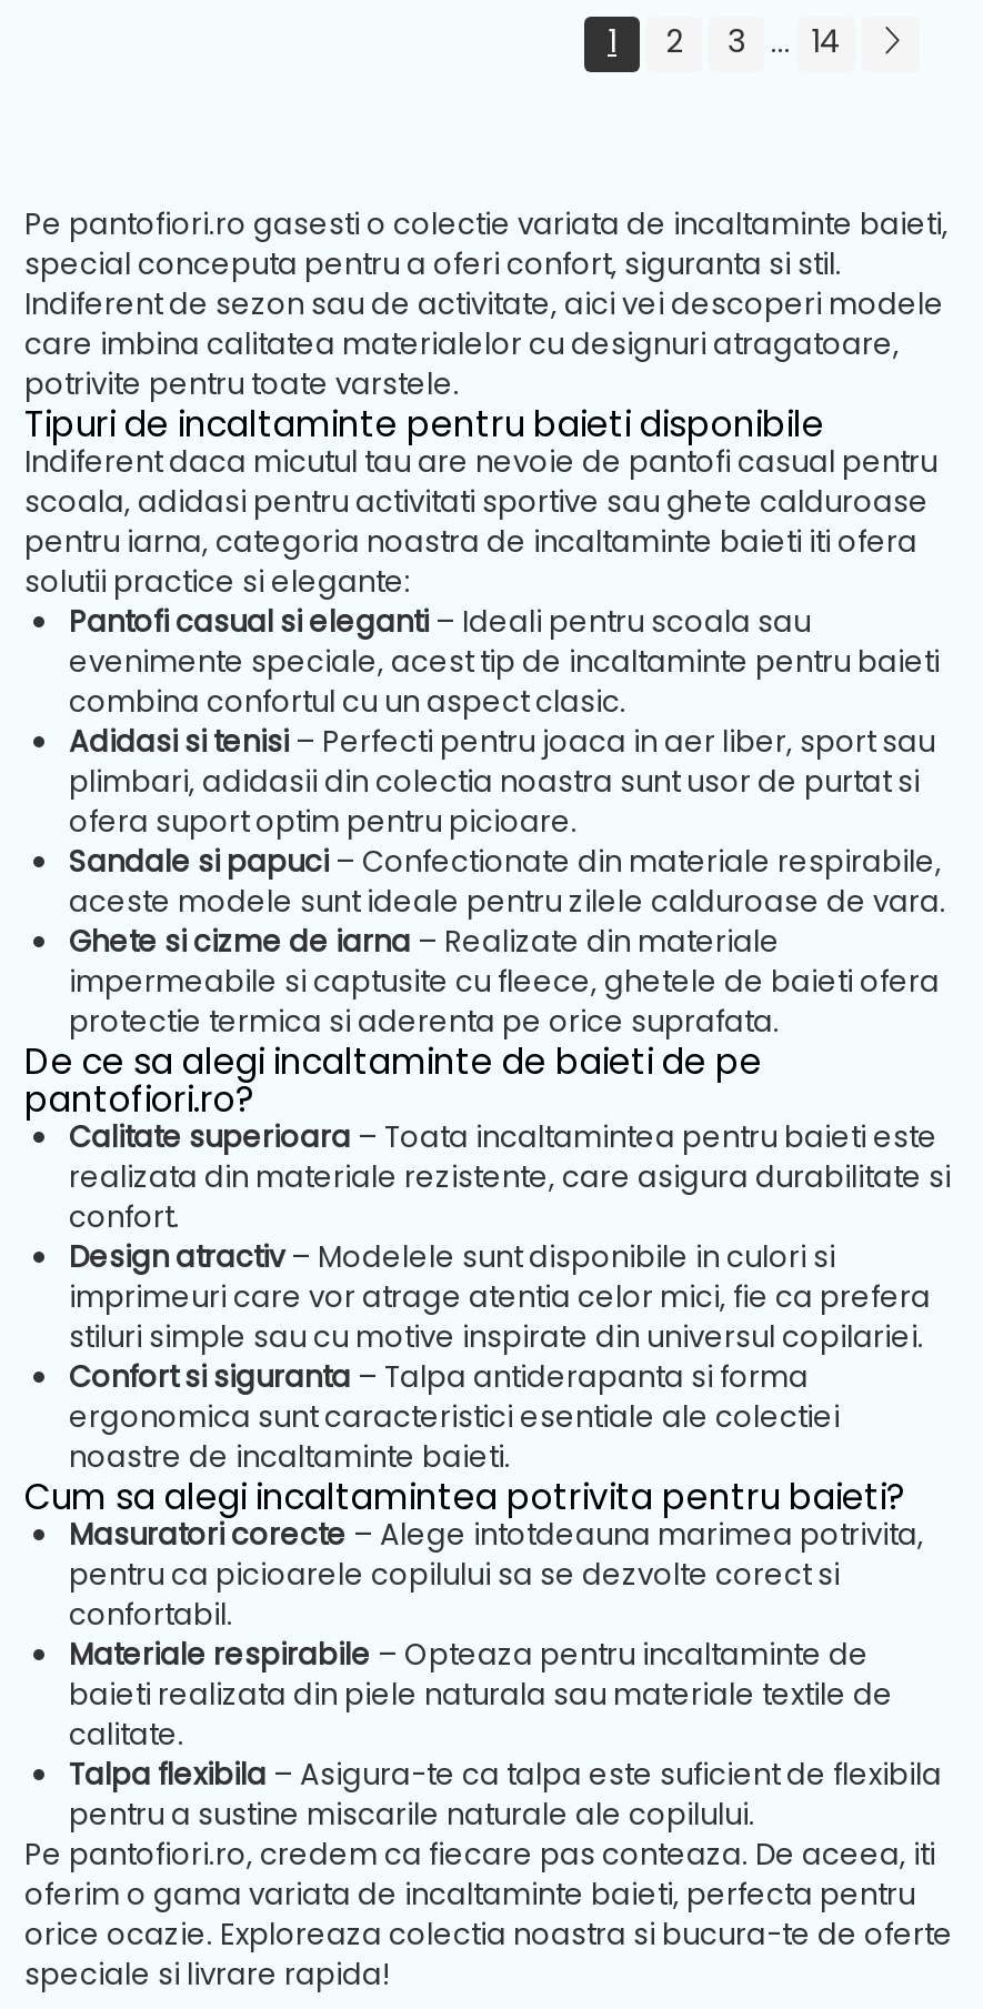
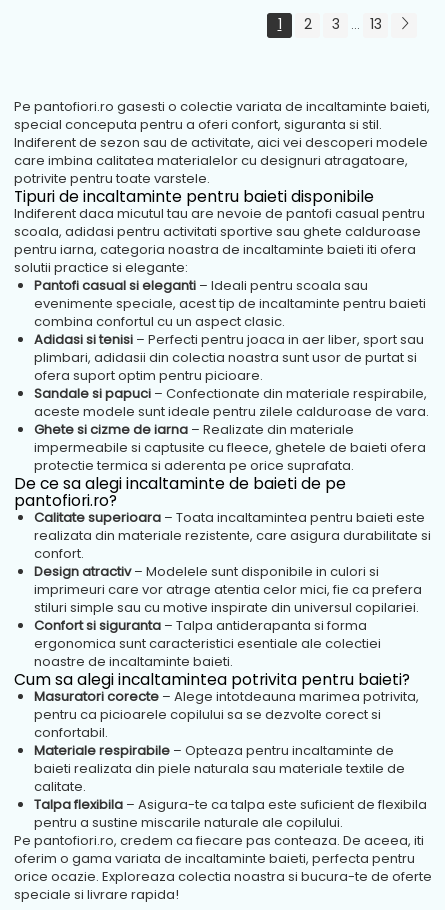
- 1 2 3 ... 14
+ 1 2 3 ... 13
